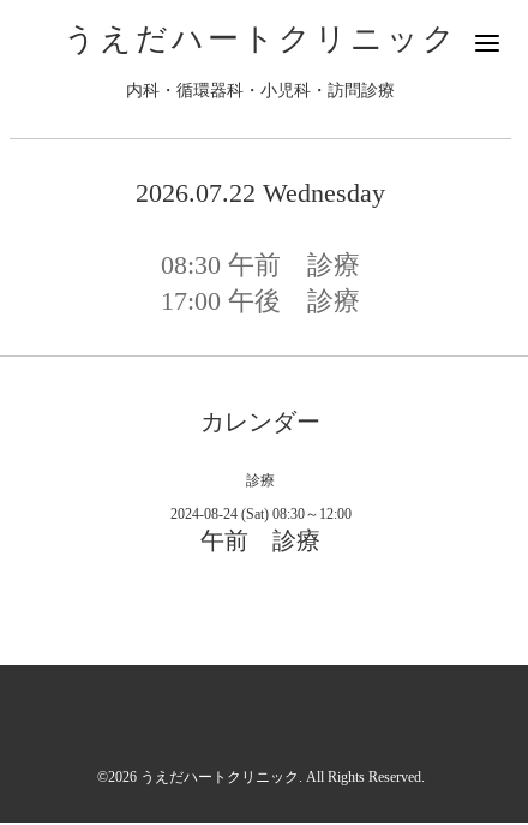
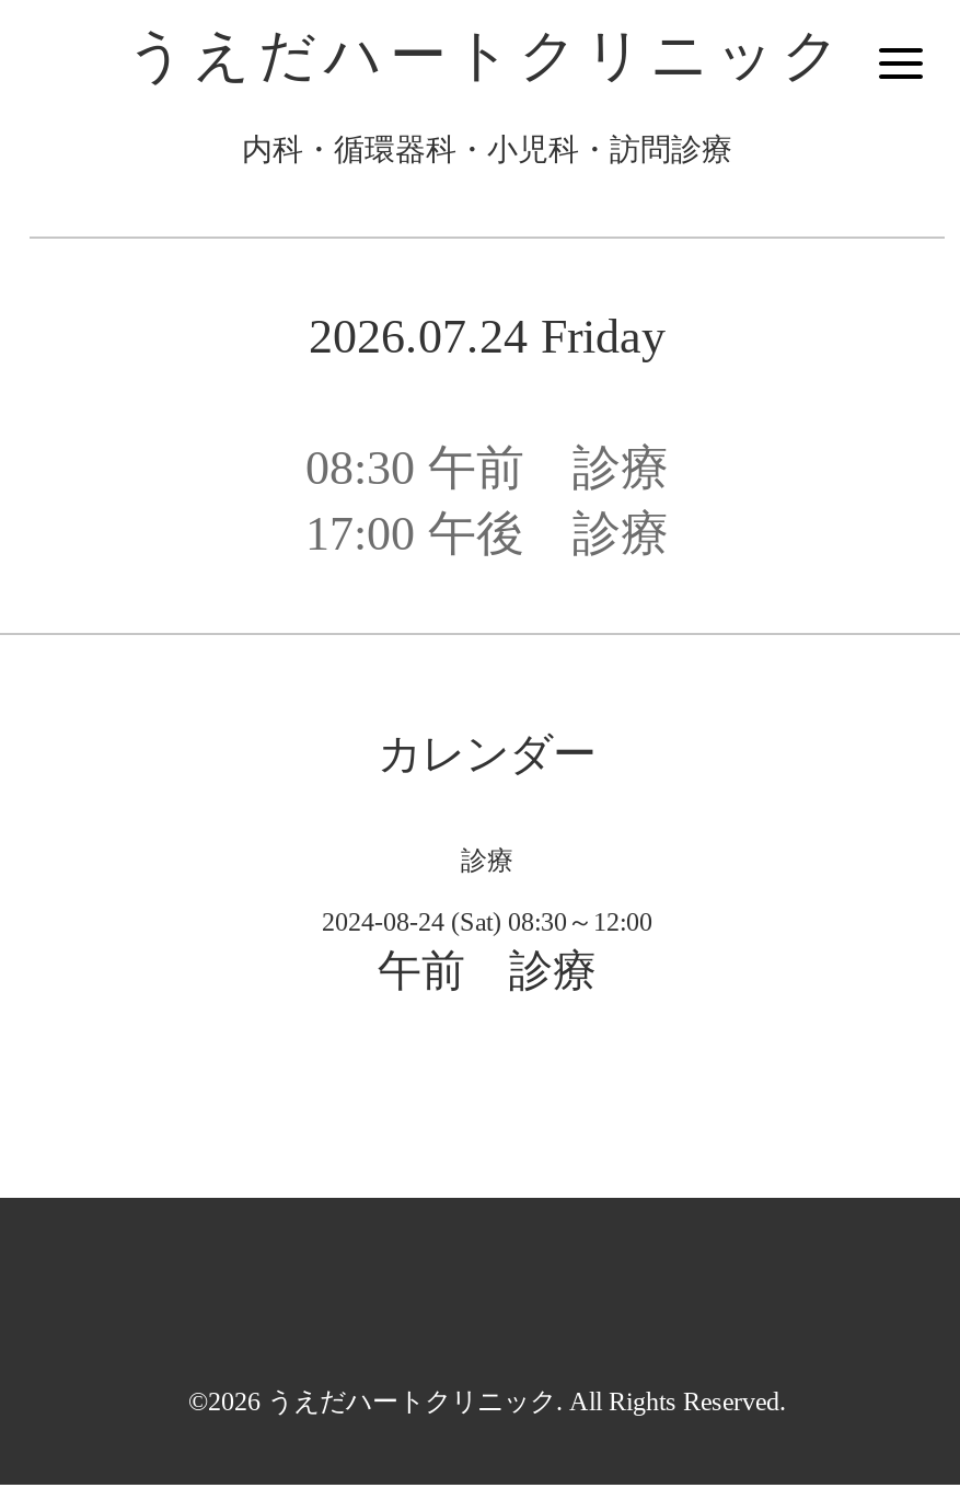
- 2026.07.22 Wednesday
+ 2026.07.24 Friday
